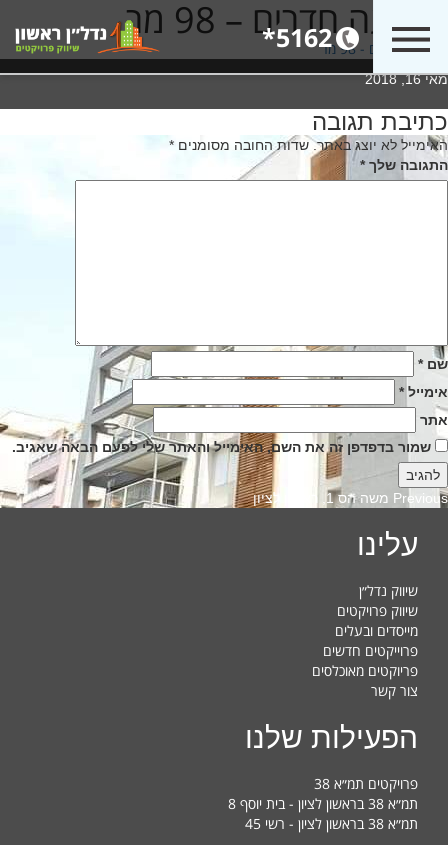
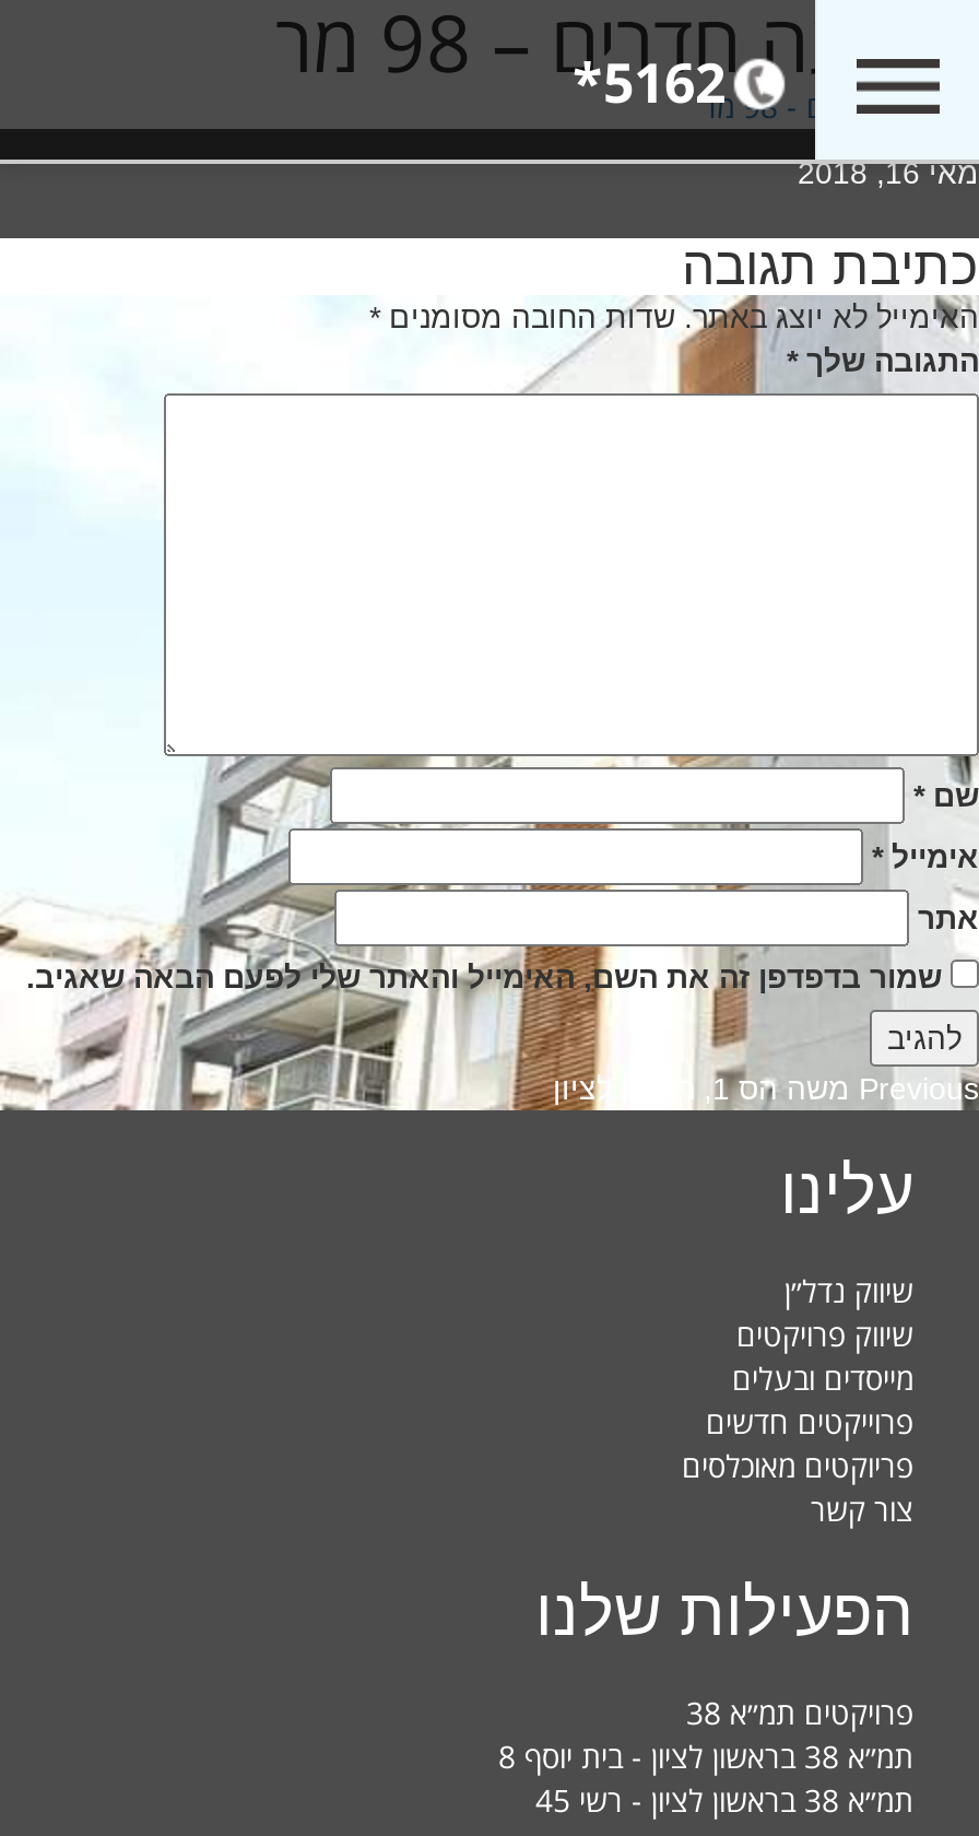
- [image]
